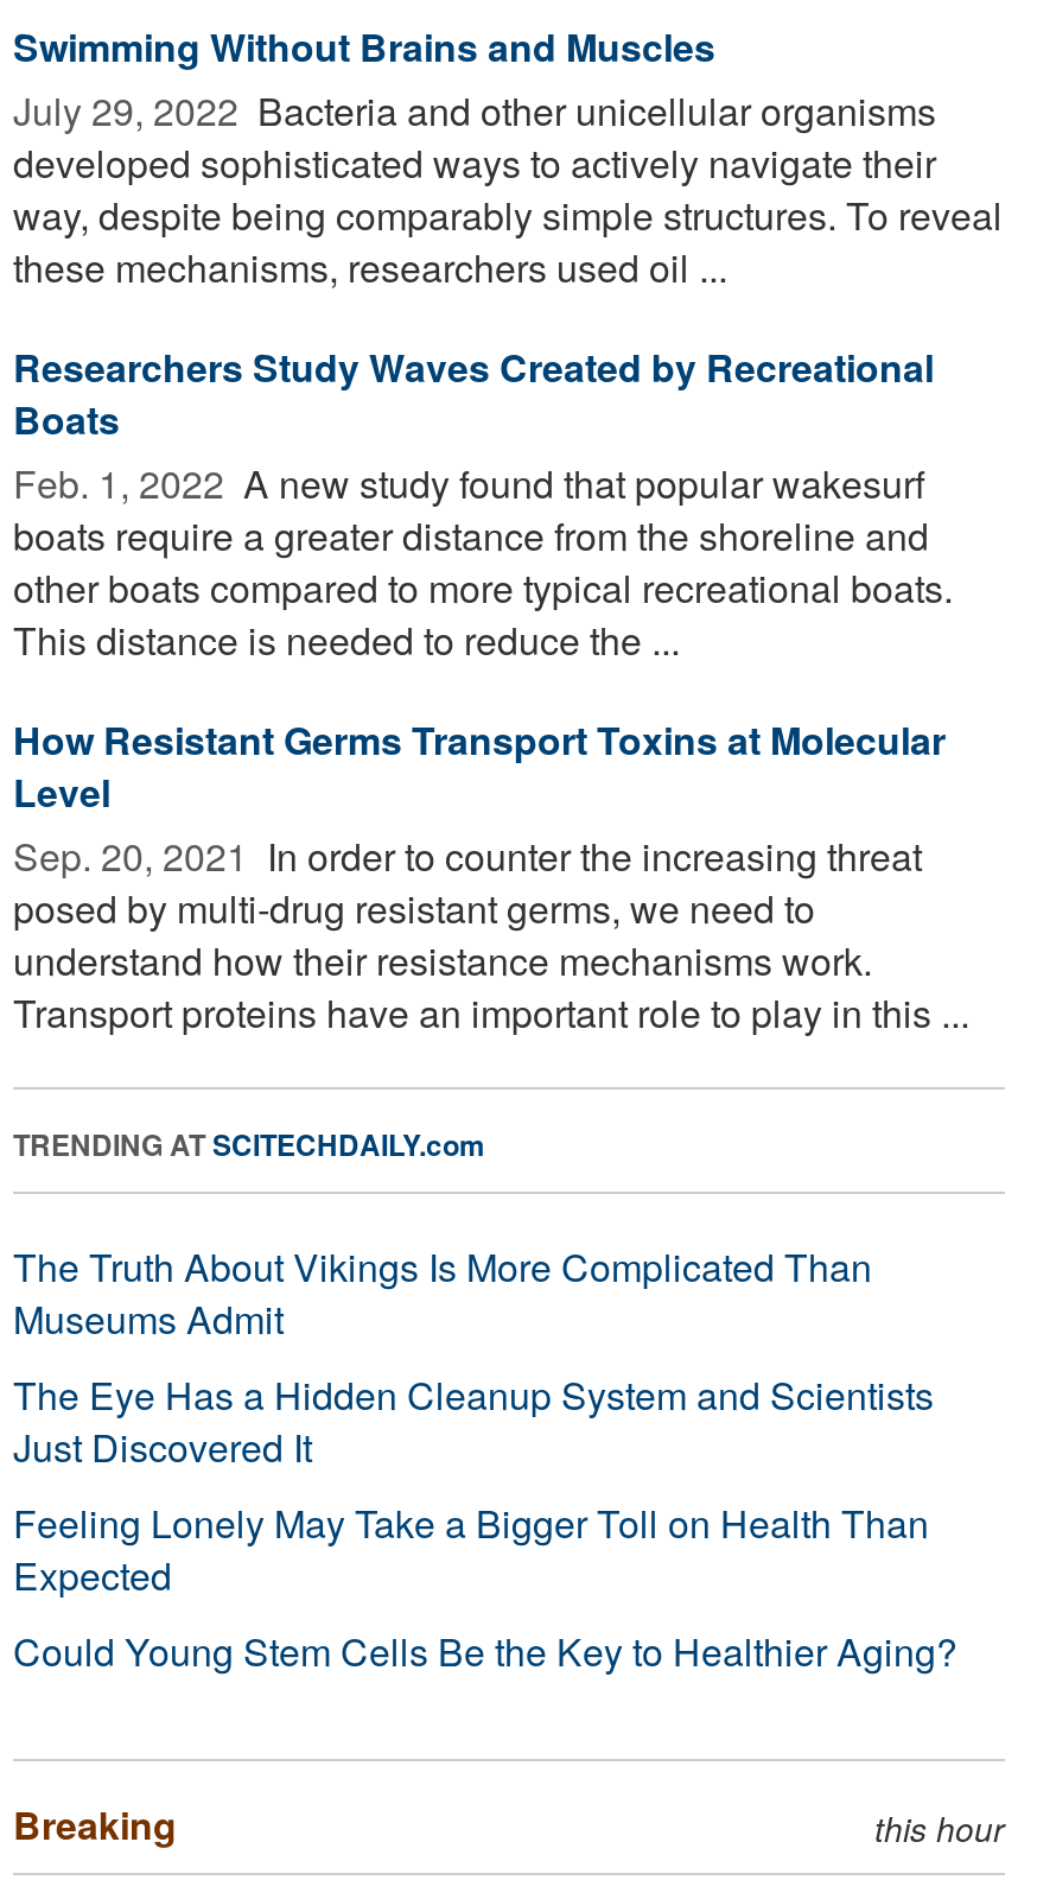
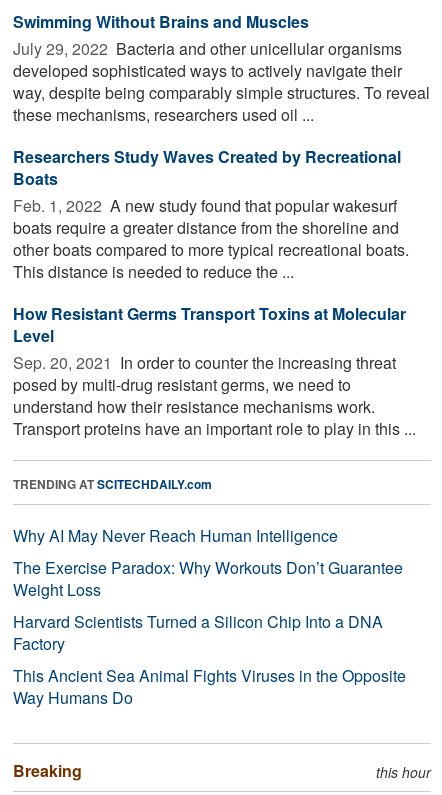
- The Truth About Vikings Is More Complicated Than
- Museums Admit
- The Eye Has a Hidden Cleanup System and Scientists
- Just Discovered It
- Feeling Lonely May Take a Bigger Toll on Health Than
- Expected
- Could Young Stem Cells Be the Key to Healthier Aging?
+ Why AI May Never Reach Human Intelligence
+ The Exercise Paradox: Why Workouts Don’t Guarantee
+ Weight Loss
+ Harvard Scientists Turned a Silicon Chip Into a DNA
+ Factory
+ This Ancient Sea Animal Fights Viruses in the Opposite
+ Way Humans Do
